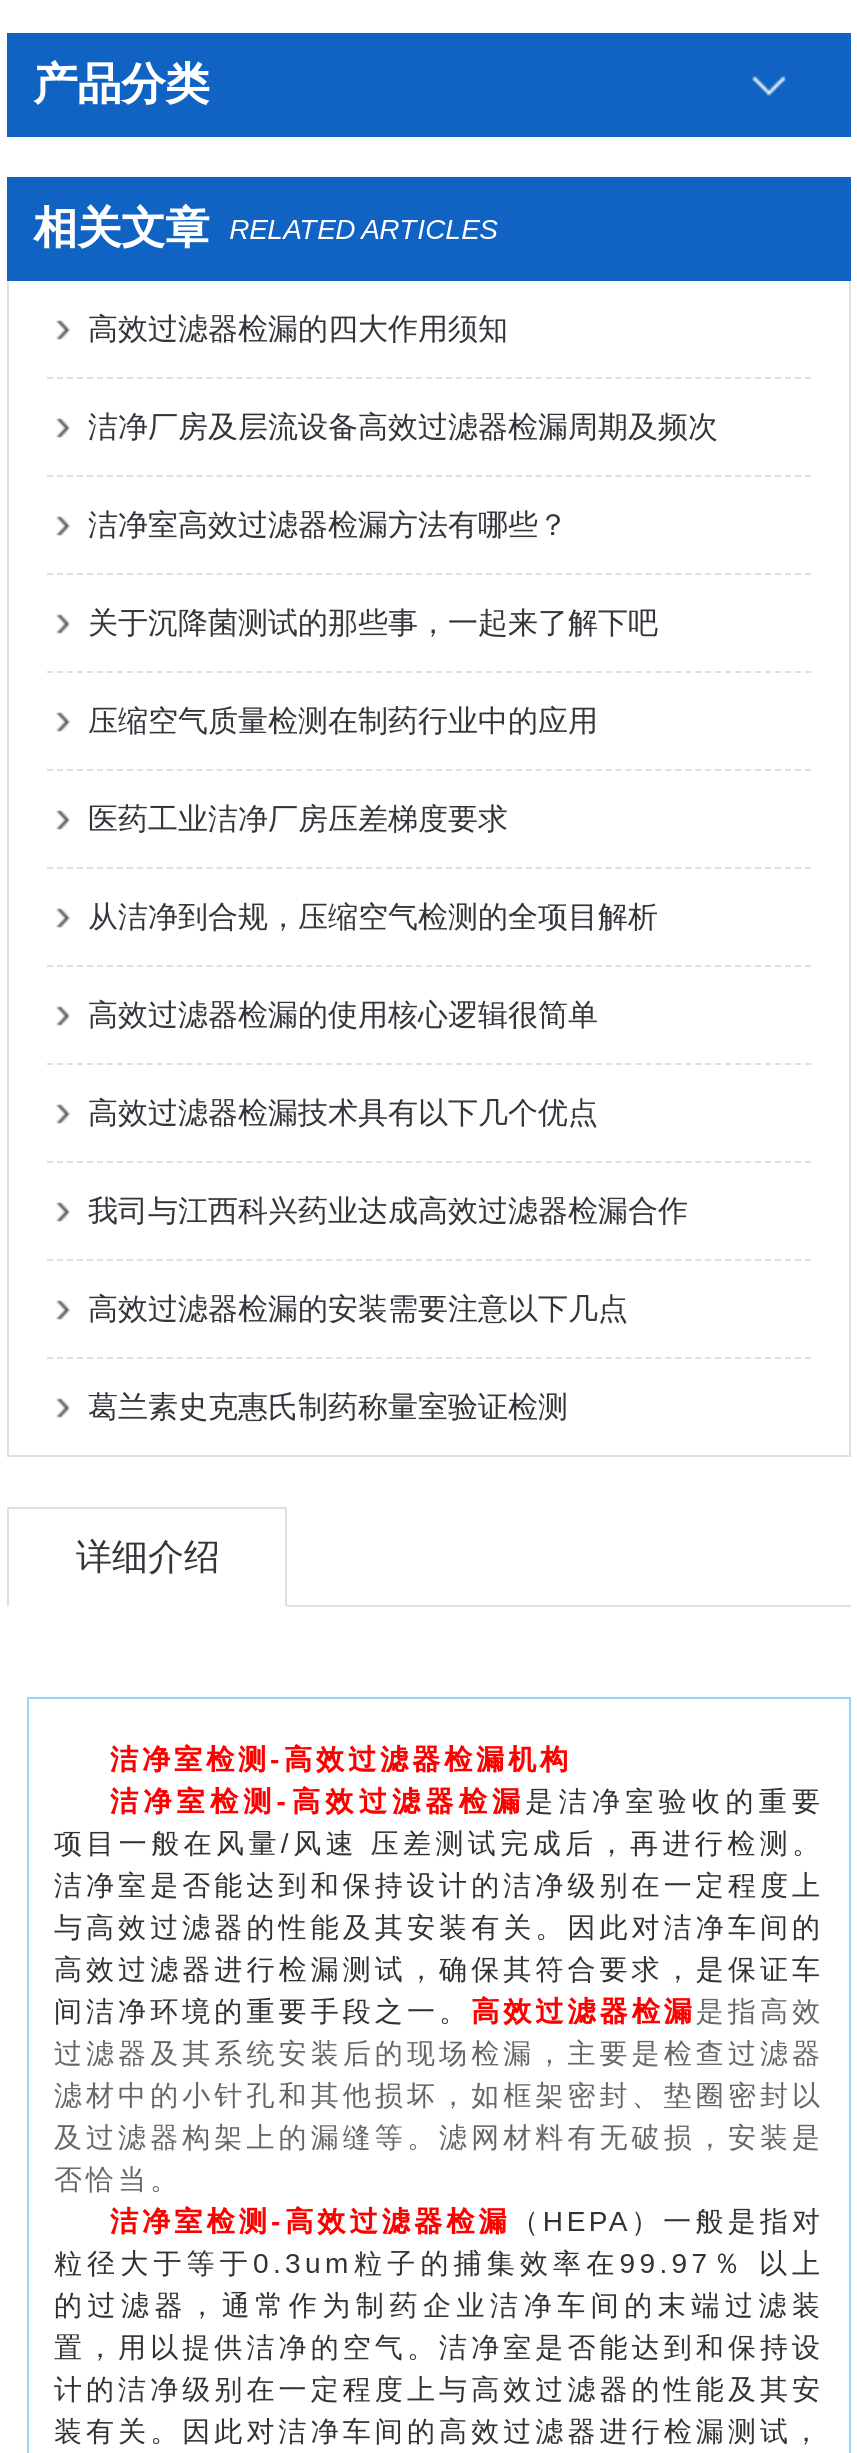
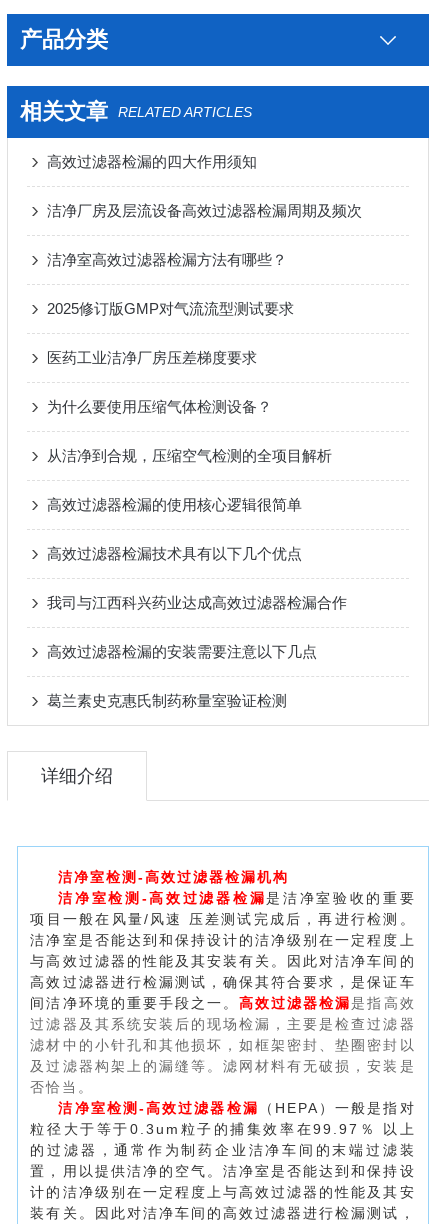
- 关于沉降菌测试的那些事，一起来了解下吧
- 压缩空气质量检测在制药行业中的应用
+ 2025修订版GMP对气流流型测试要求

moved up: 医药工业洁净厂房压差梯度要求

+ 为什么要使用压缩气体检测设备？
